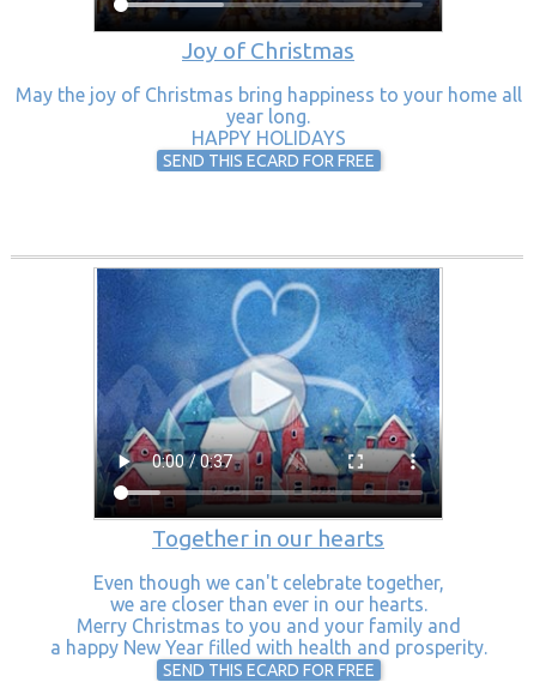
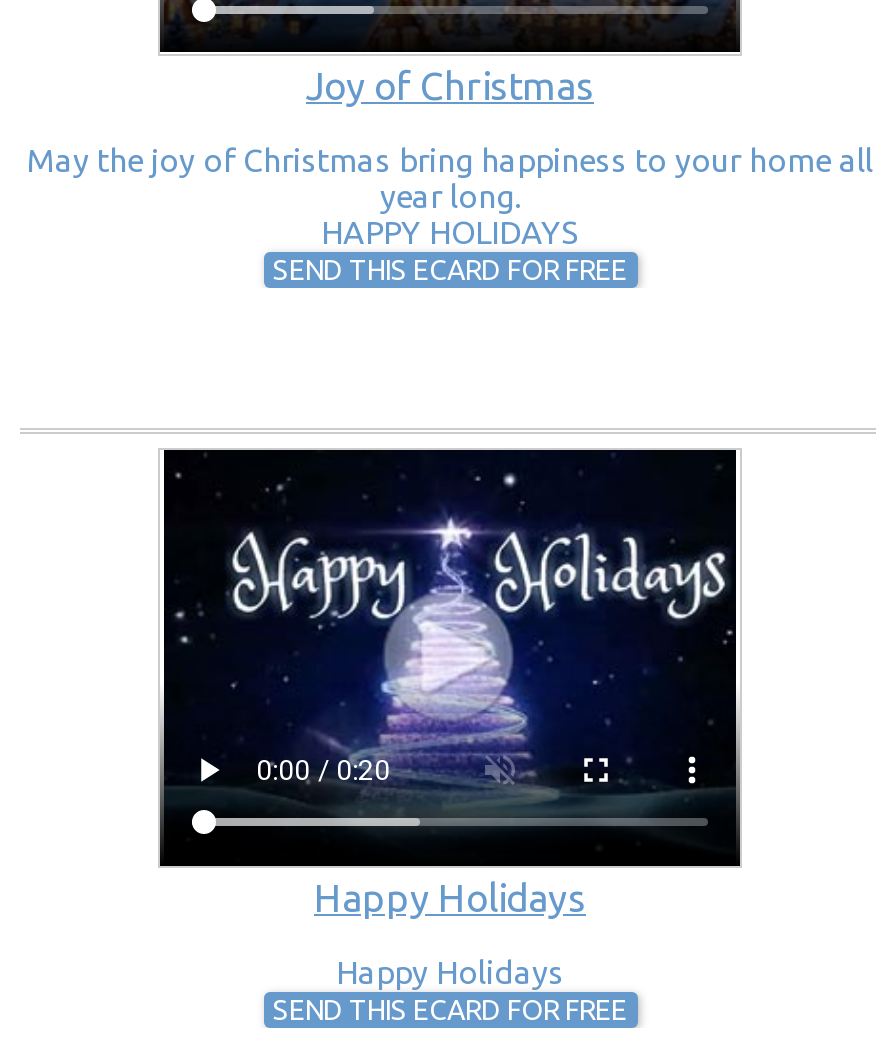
- [image]
- Together in our hearts
+ [image]
+ Happy Holidays

- Even though we can't celebrate together,
- we are closer than ever in our hearts.
- Merry Christmas to you and your family and
- a happy New Year filled with health and prosperity.
+ Happy Holidays
